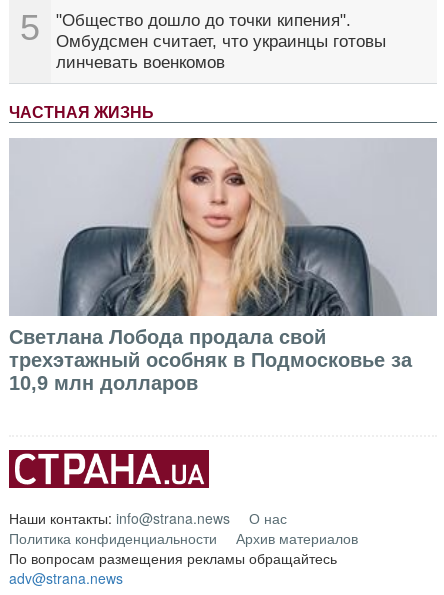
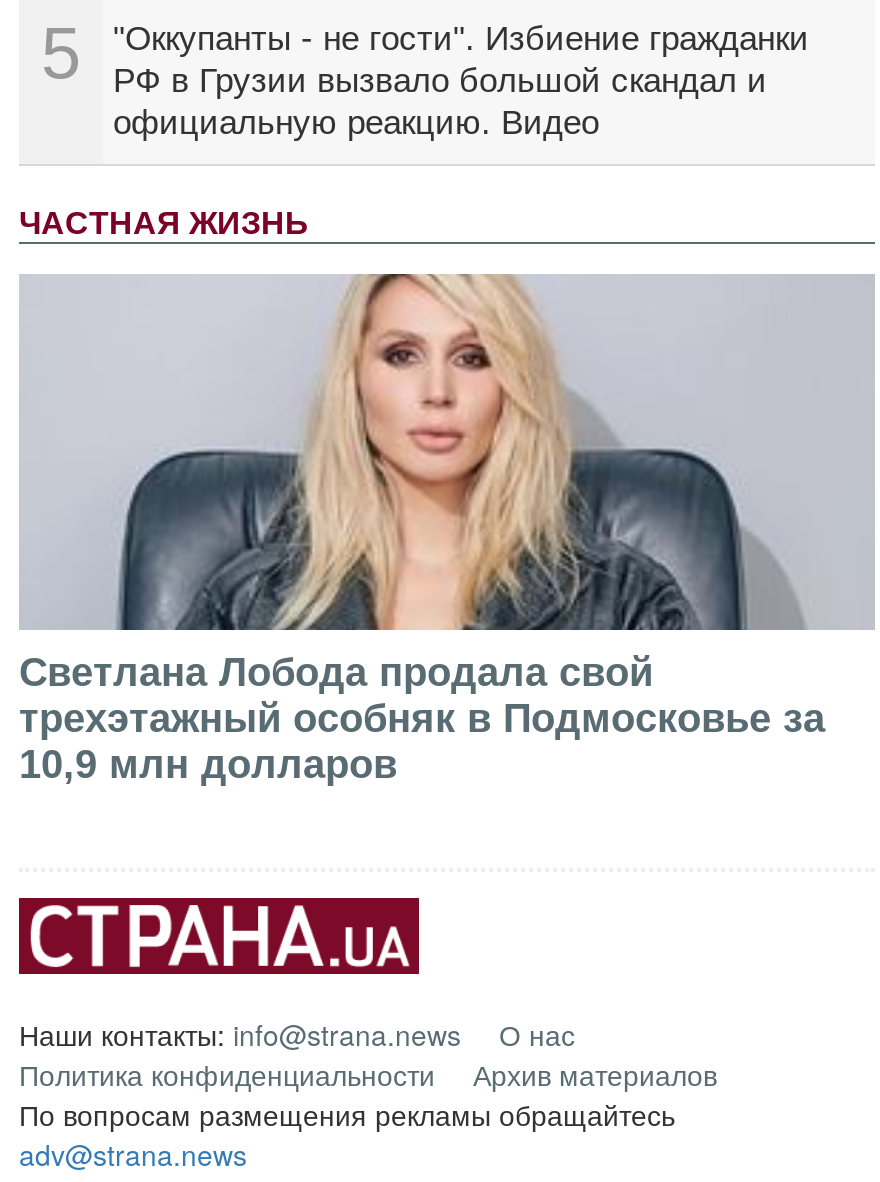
- "Общество дошло до точки кипения".
- Омбудсмен считает, что украинцы готовы
- линчевать военкомов
+ "Оккупанты - не гости". Избиение гражданки
+ РФ в Грузии вызвало большой скандал и
+ официальную реакцию. Видео
